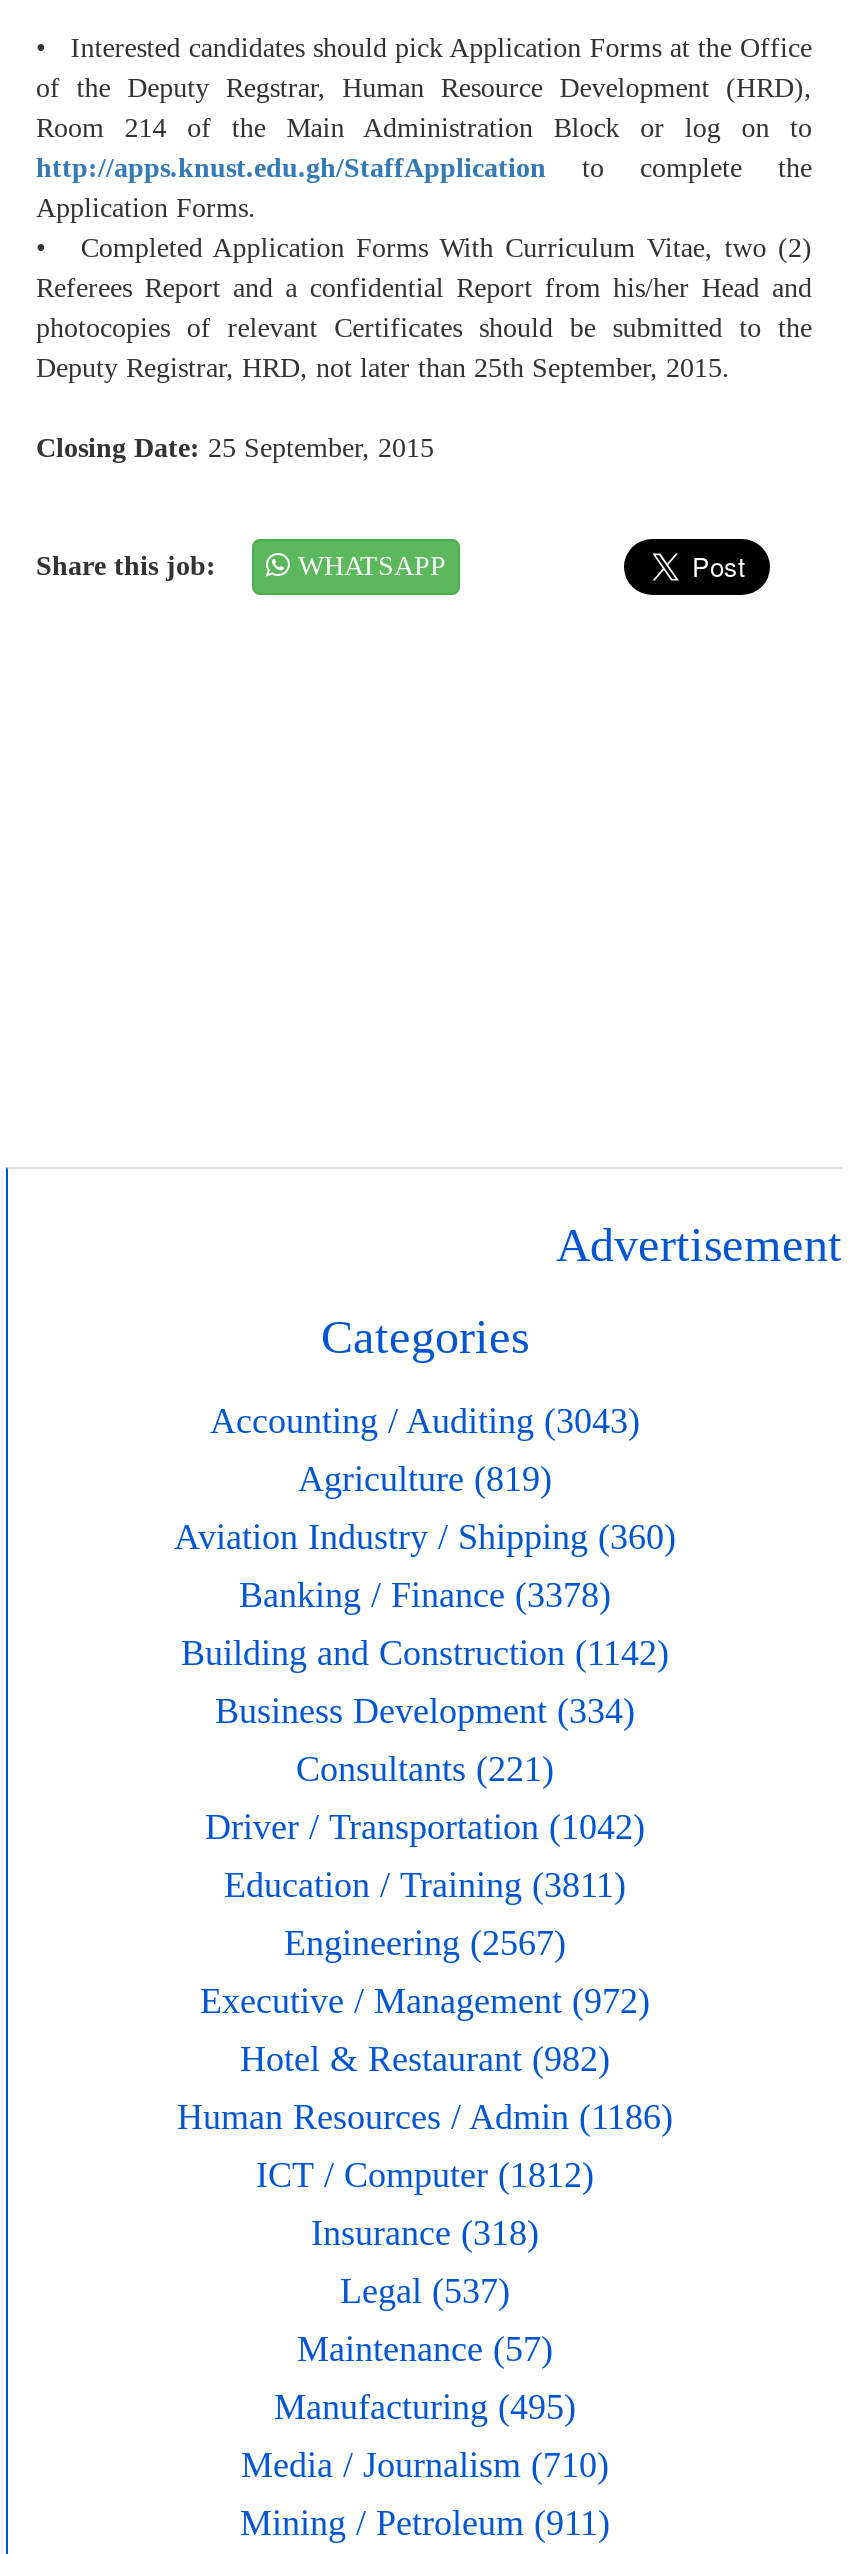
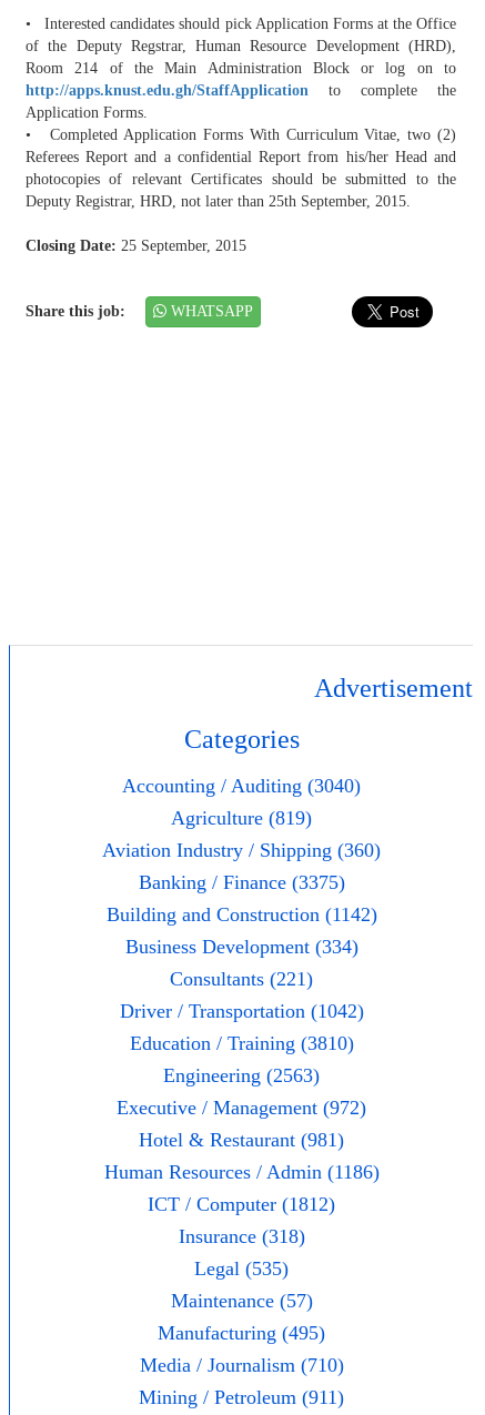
- Accounting / Auditing (3043)
+ Accounting / Auditing (3040)

- Banking / Finance (3378)
+ Banking / Finance (3375)

- Education / Training (3811)
+ Education / Training (3810)

- Engineering (2567)
+ Engineering (2563)

- Hotel & Restaurant (982)
+ Hotel & Restaurant (981)

- Legal (537)
+ Legal (535)
